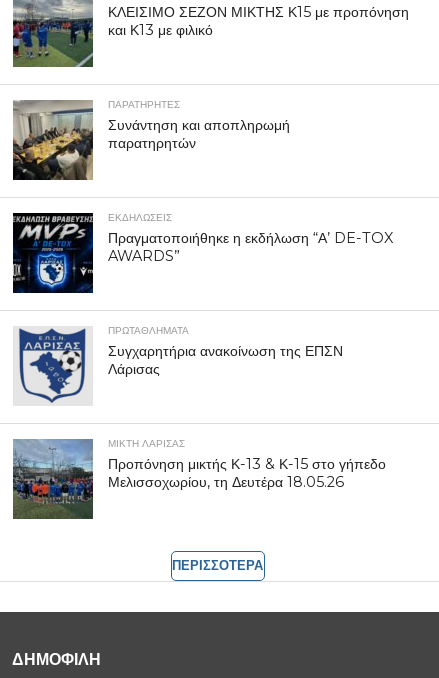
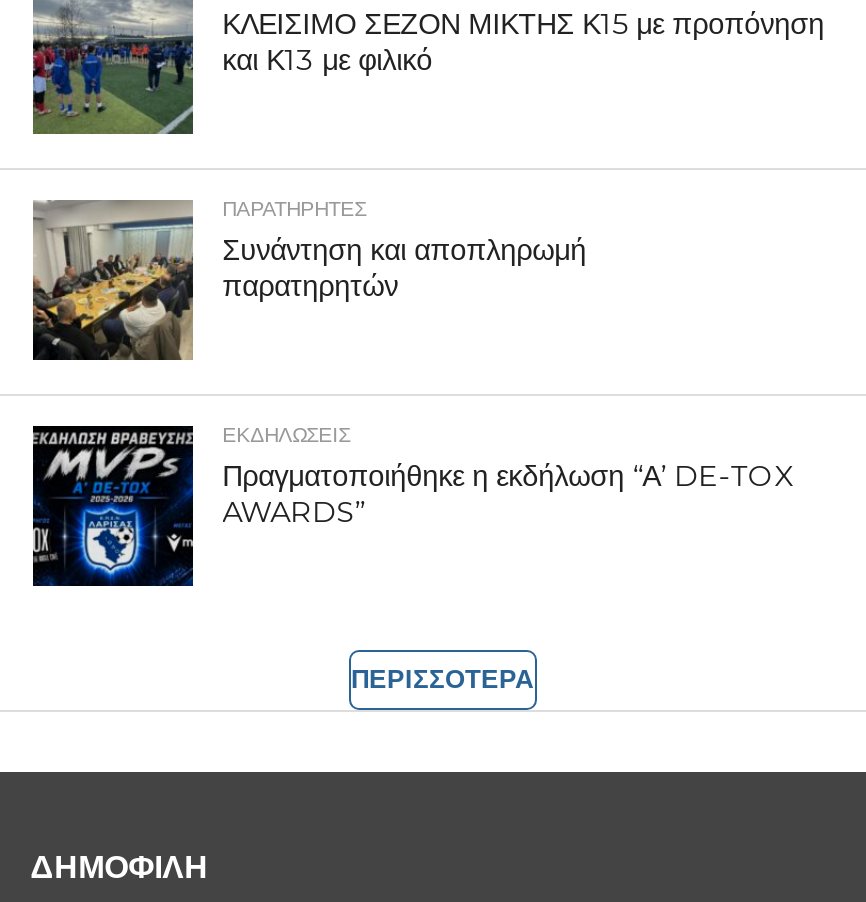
- [image]
- ΠΡΩΤΑΘΛΉΜΑΤΑ
- Συγχαρητήρια ανακοίνωση της ΕΠΣΝ
- Λάρισας

- [image]
- ΜΙΚΤΗ ΛΑΡΙΣΑΣ
- Προπόνηση μικτής Κ-13 & Κ-15 στο γήπεδο
- Μελισσοχωρίου, τη Δευτέρα 18.05.26
